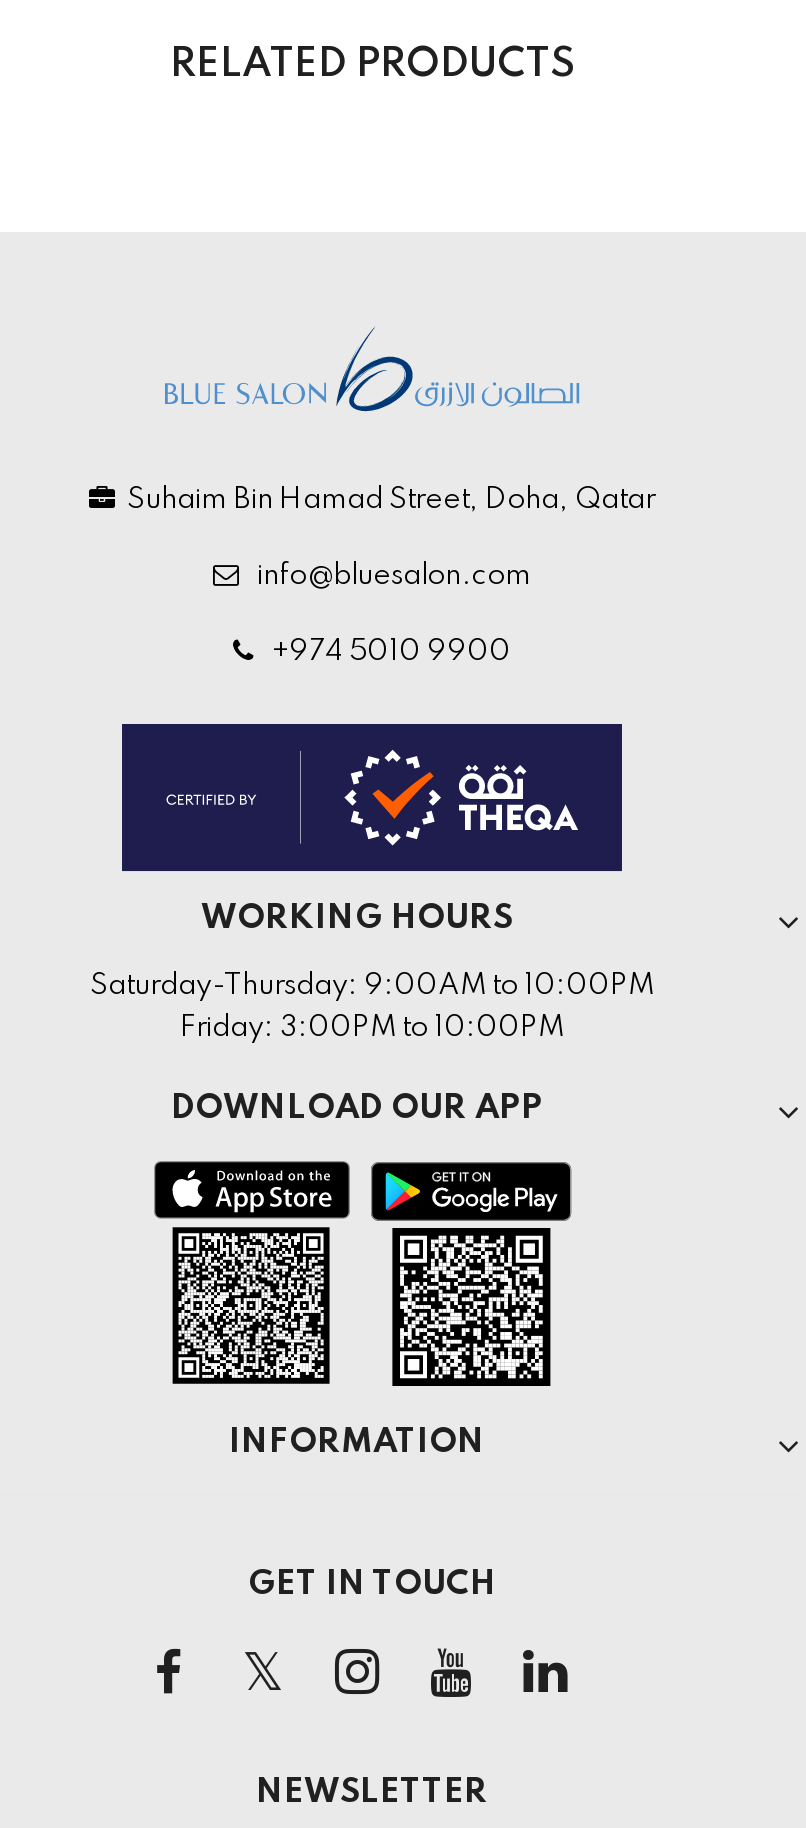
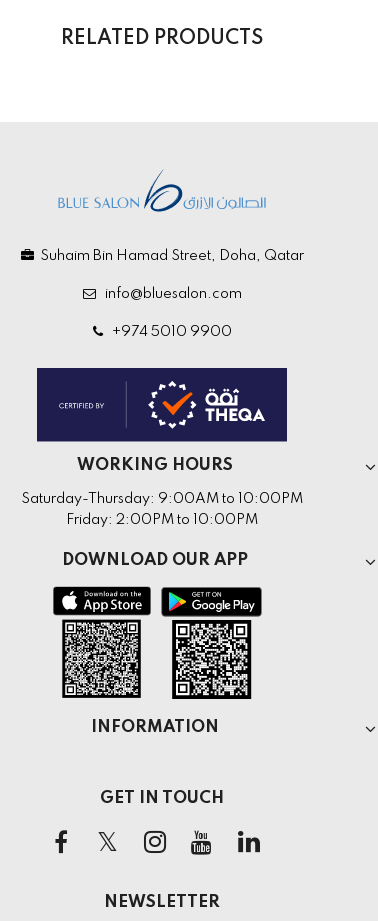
- Friday: 3:00PM to 10:00PM
+ Friday: 2:00PM to 10:00PM
